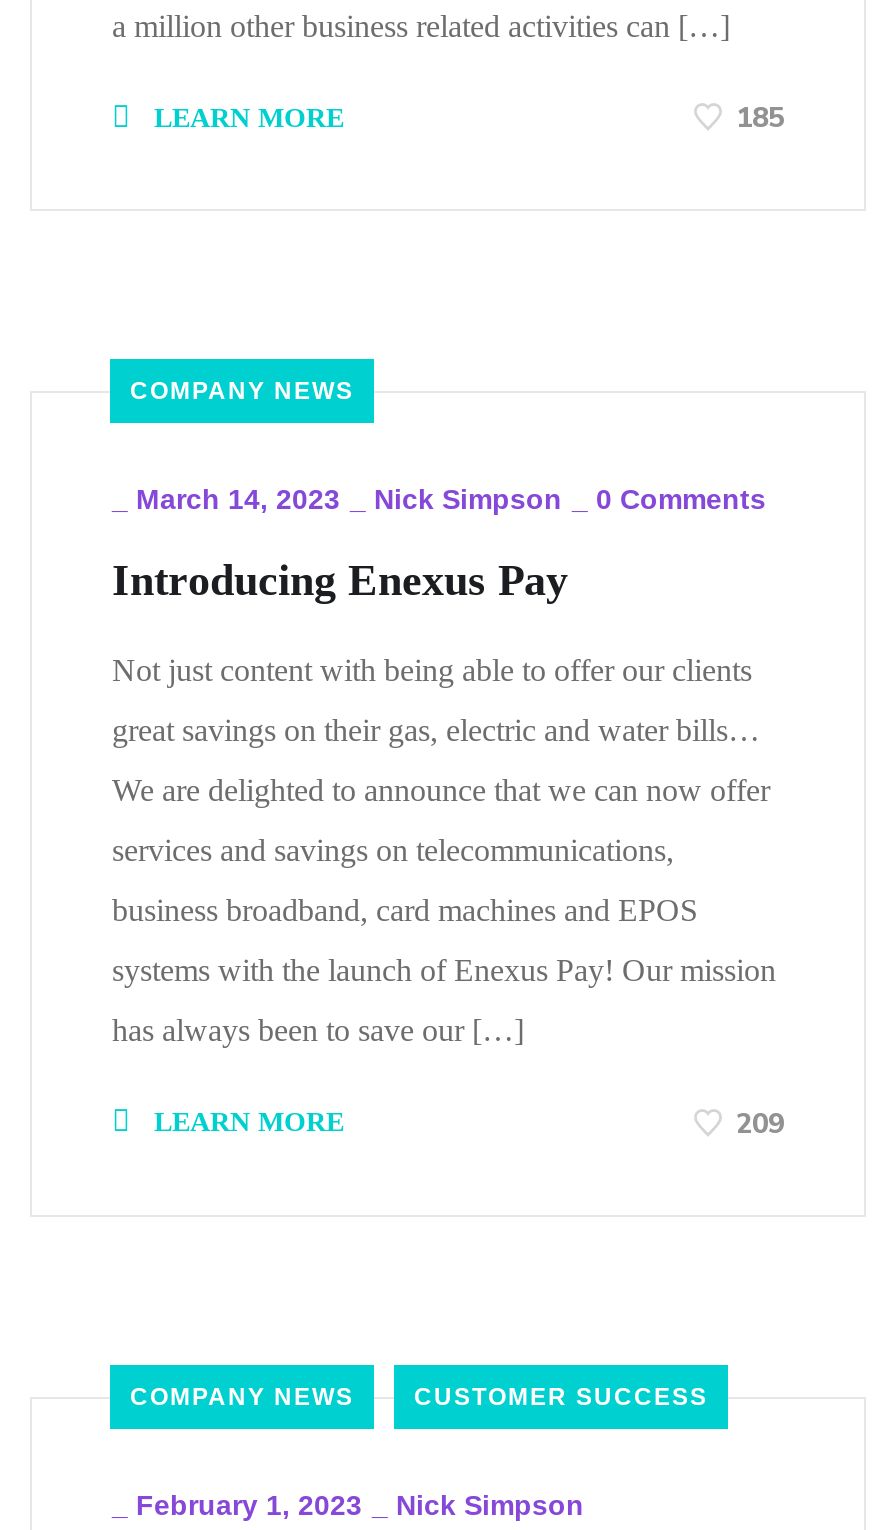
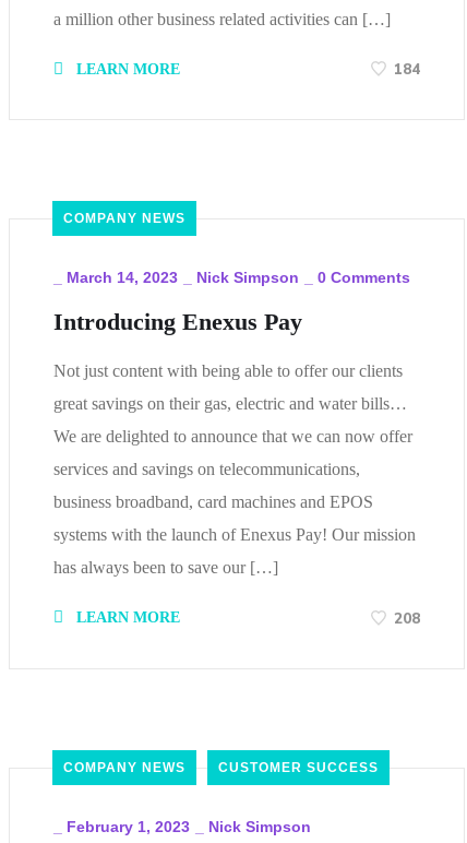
- 185
+ 184

- 209
+ 208
